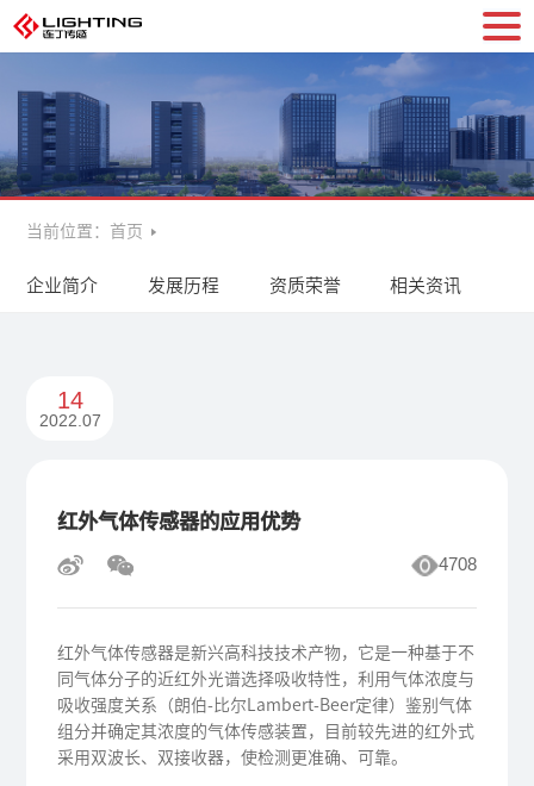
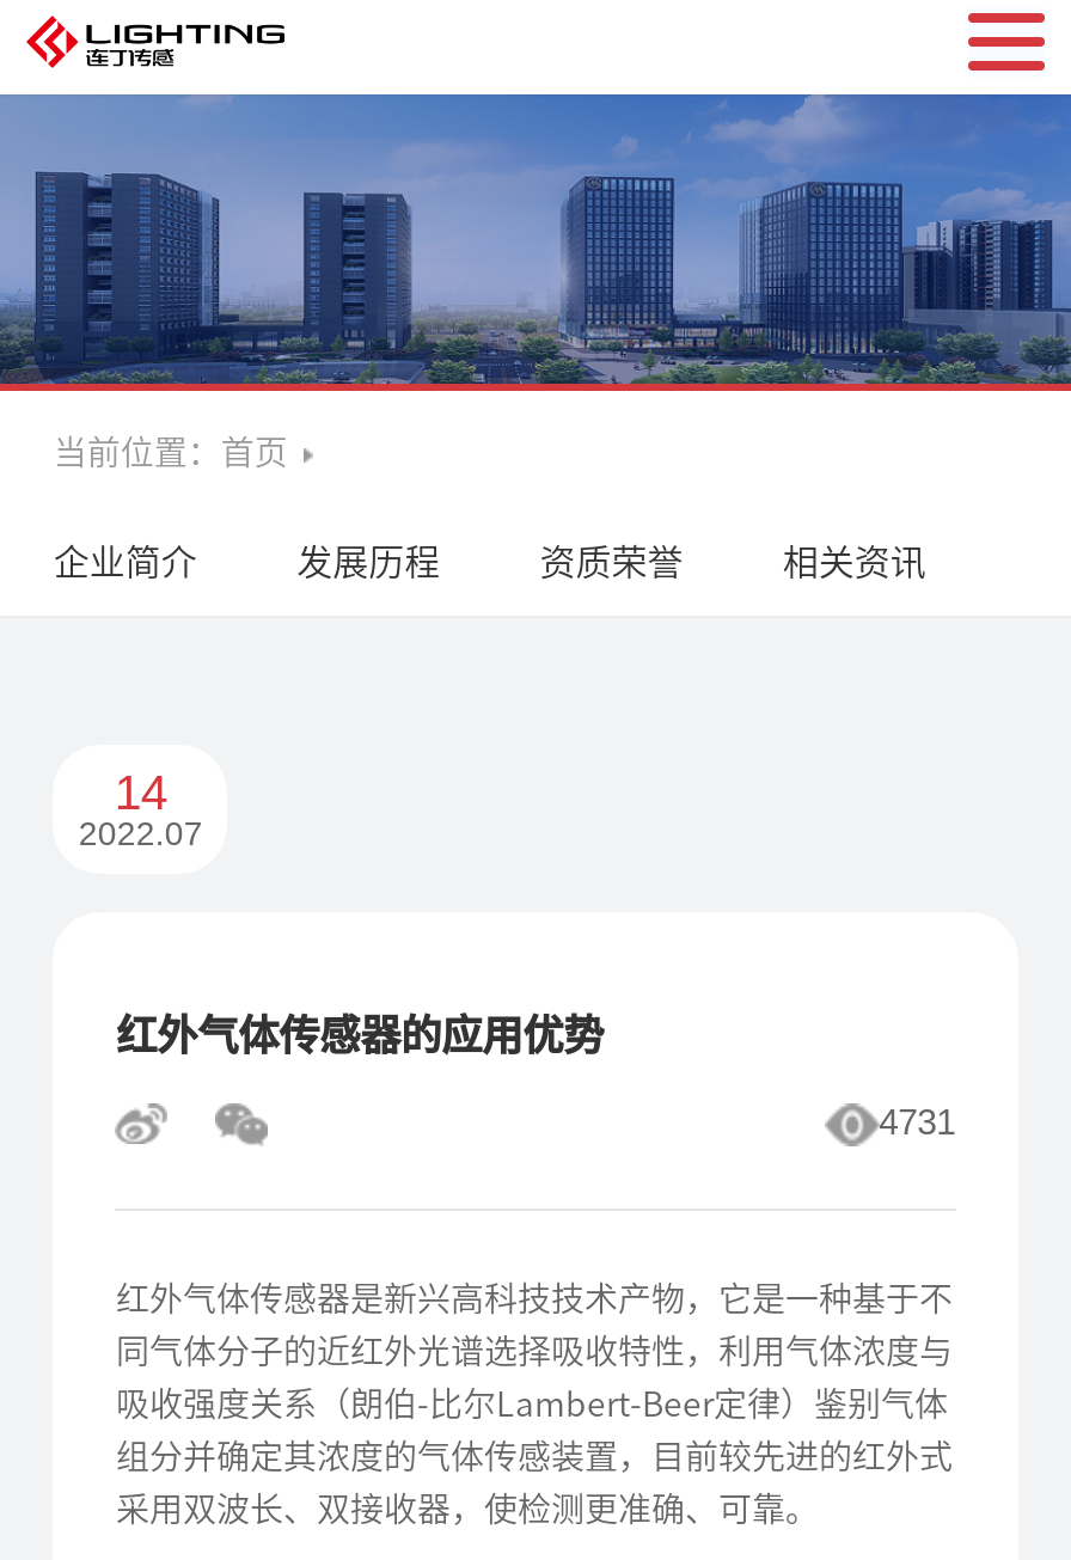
- 4708
+ 4731
